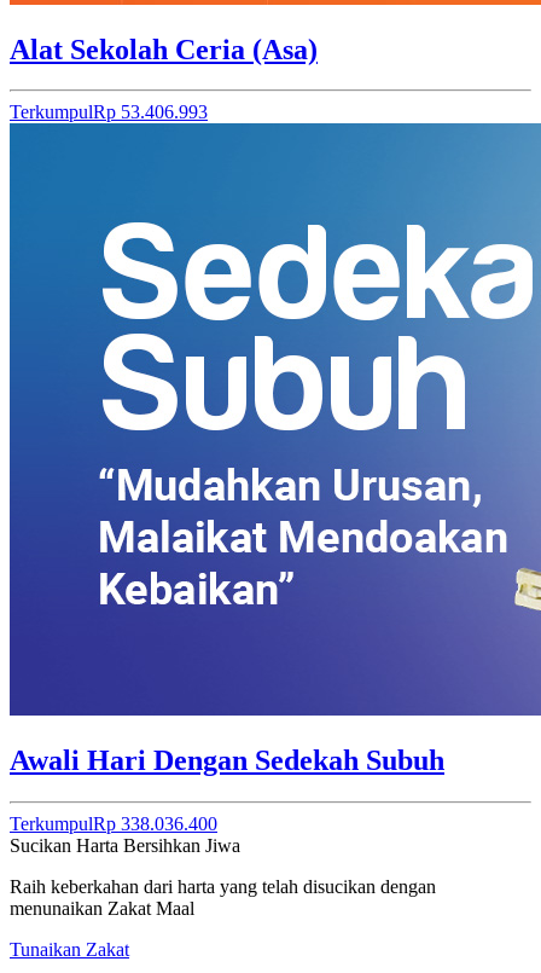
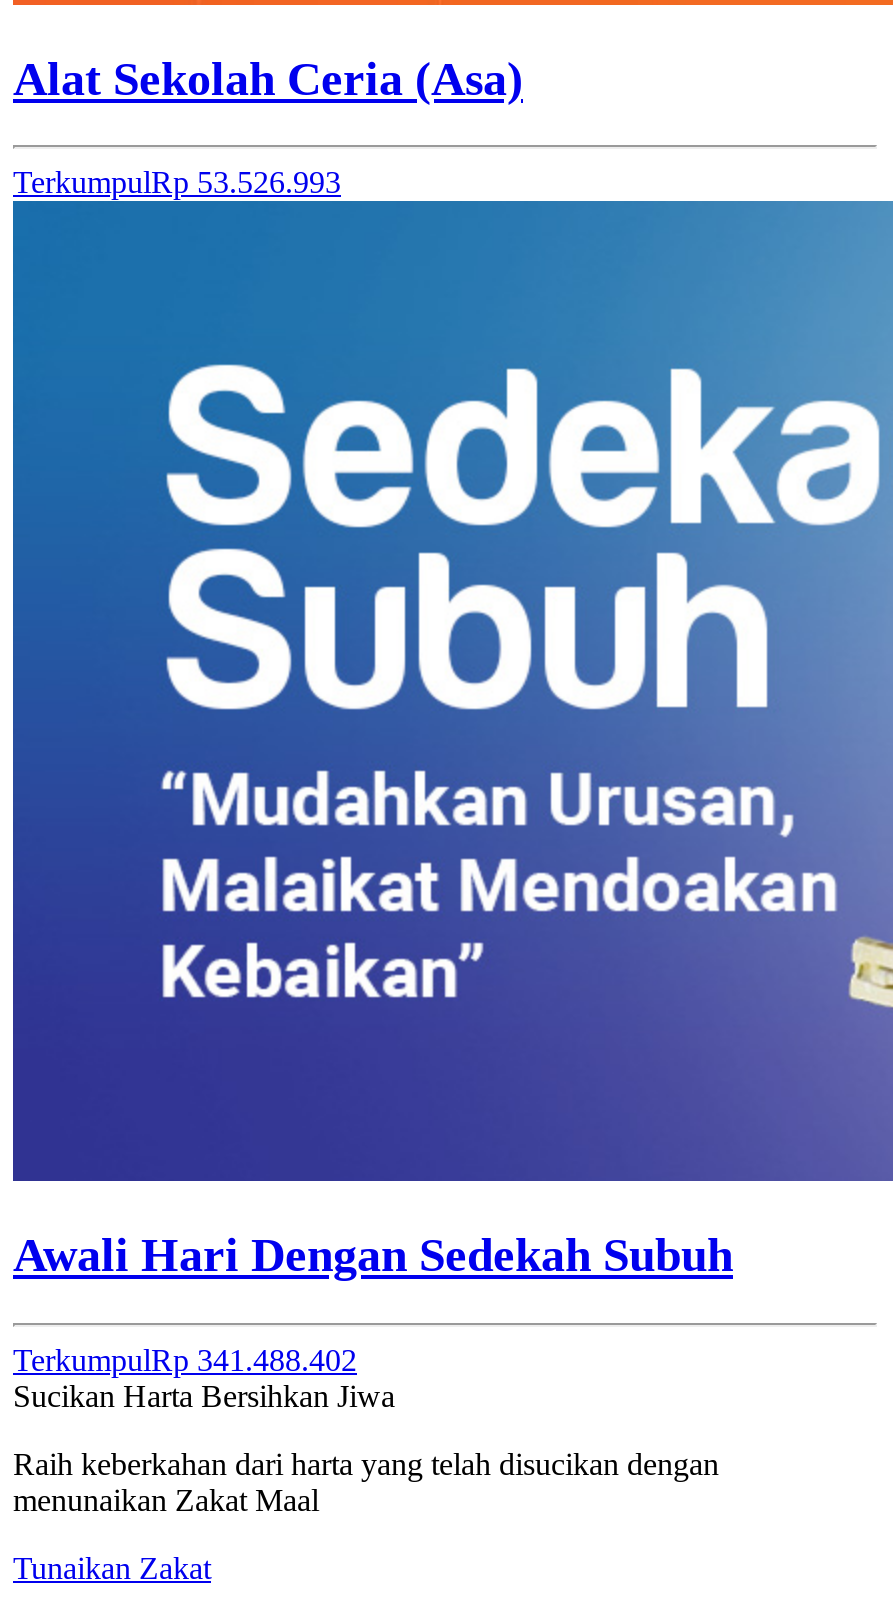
- TerkumpulRp 53.406.993
+ TerkumpulRp 53.526.993

- TerkumpulRp 338.036.400
+ TerkumpulRp 341.488.402
